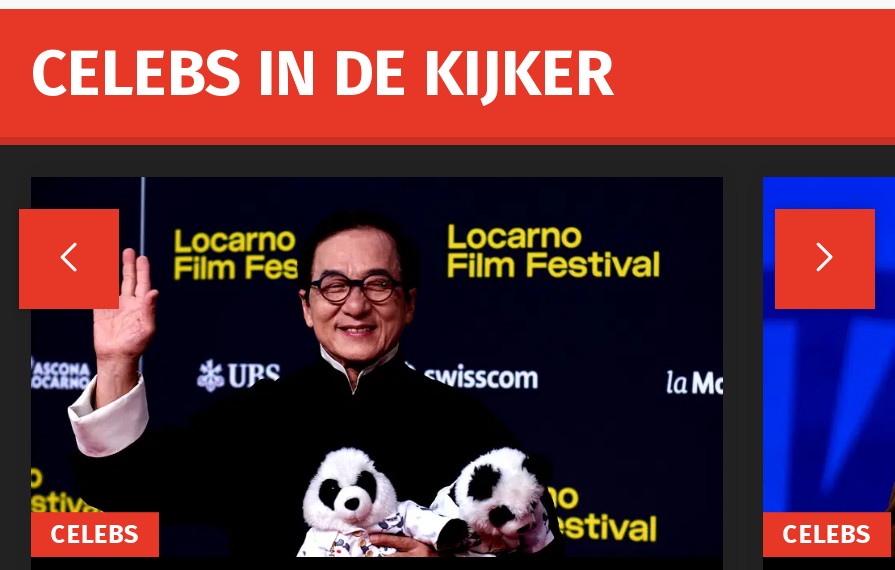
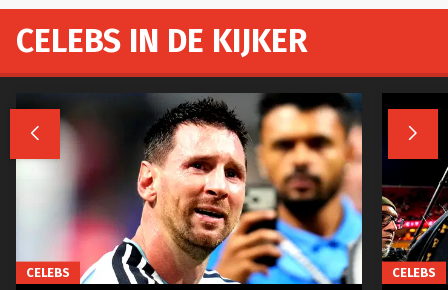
- [image]
+ [image]

- [image]
+ [image]
